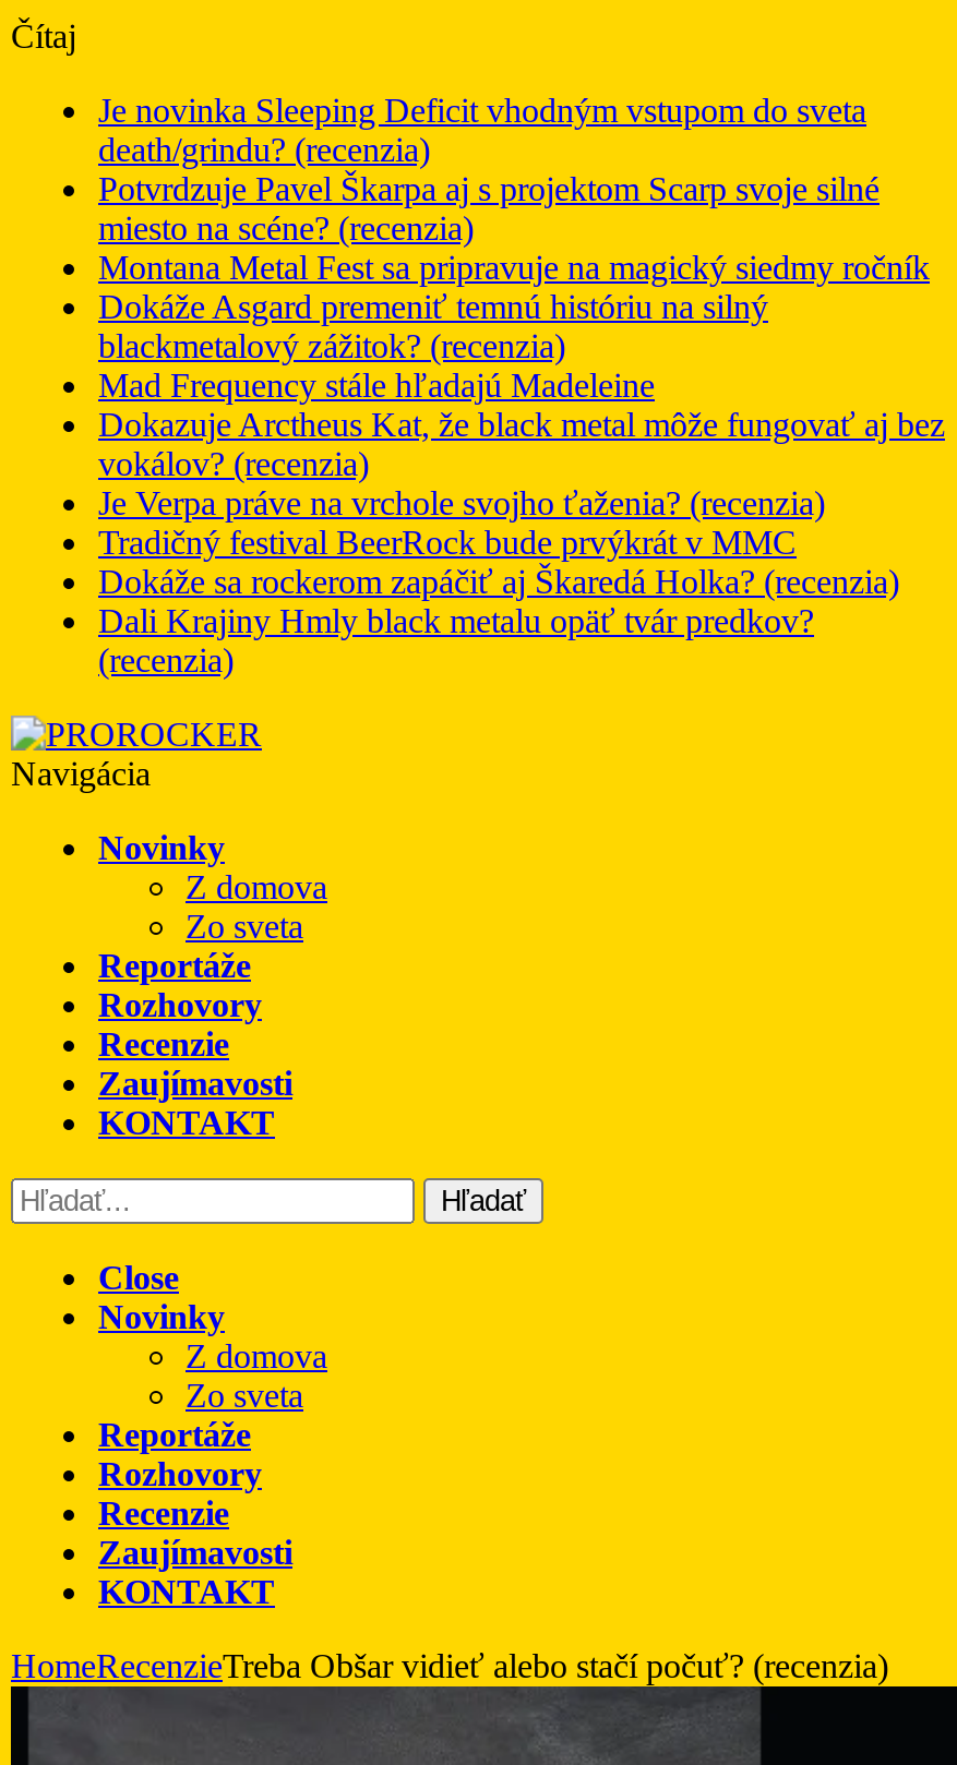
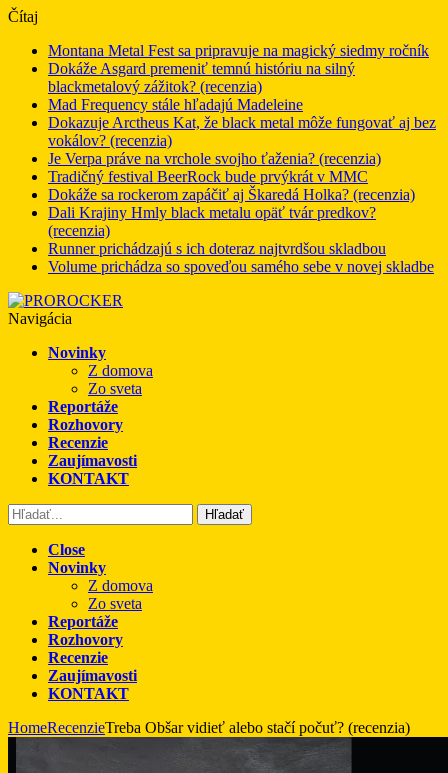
- Je novinka Sleeping Deficit vhodným vstupom do sveta
- death/grindu? (recenzia)
- Potvrdzuje Pavel Škarpa aj s projektom Scarp svoje silné
- miesto na scéne? (recenzia)

moved up: Montana Metal Fest sa pripravuje na magický siedmy ročník | Dokáže Asgard premeniť temnú históriu na silný | blackmetalový zážitok? (recenzia) | ... | Dali Krajiny Hmly black metalu opäť tvár predkov? | (recenzia)

+ Runner prichádzajú s ich doteraz najtvrdšou skladbou
+ Volume prichádza so spoveďou samého sebe v novej skladbe
